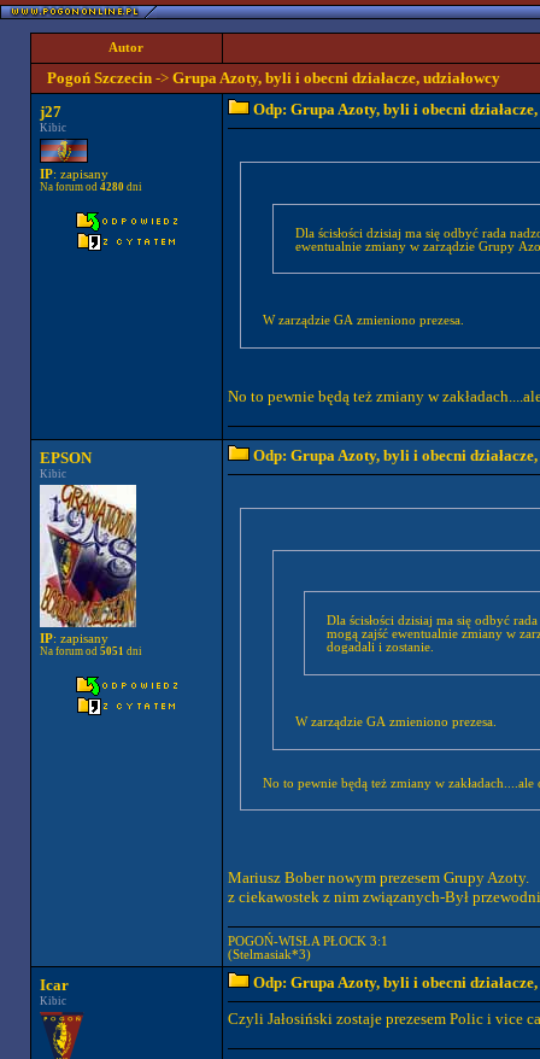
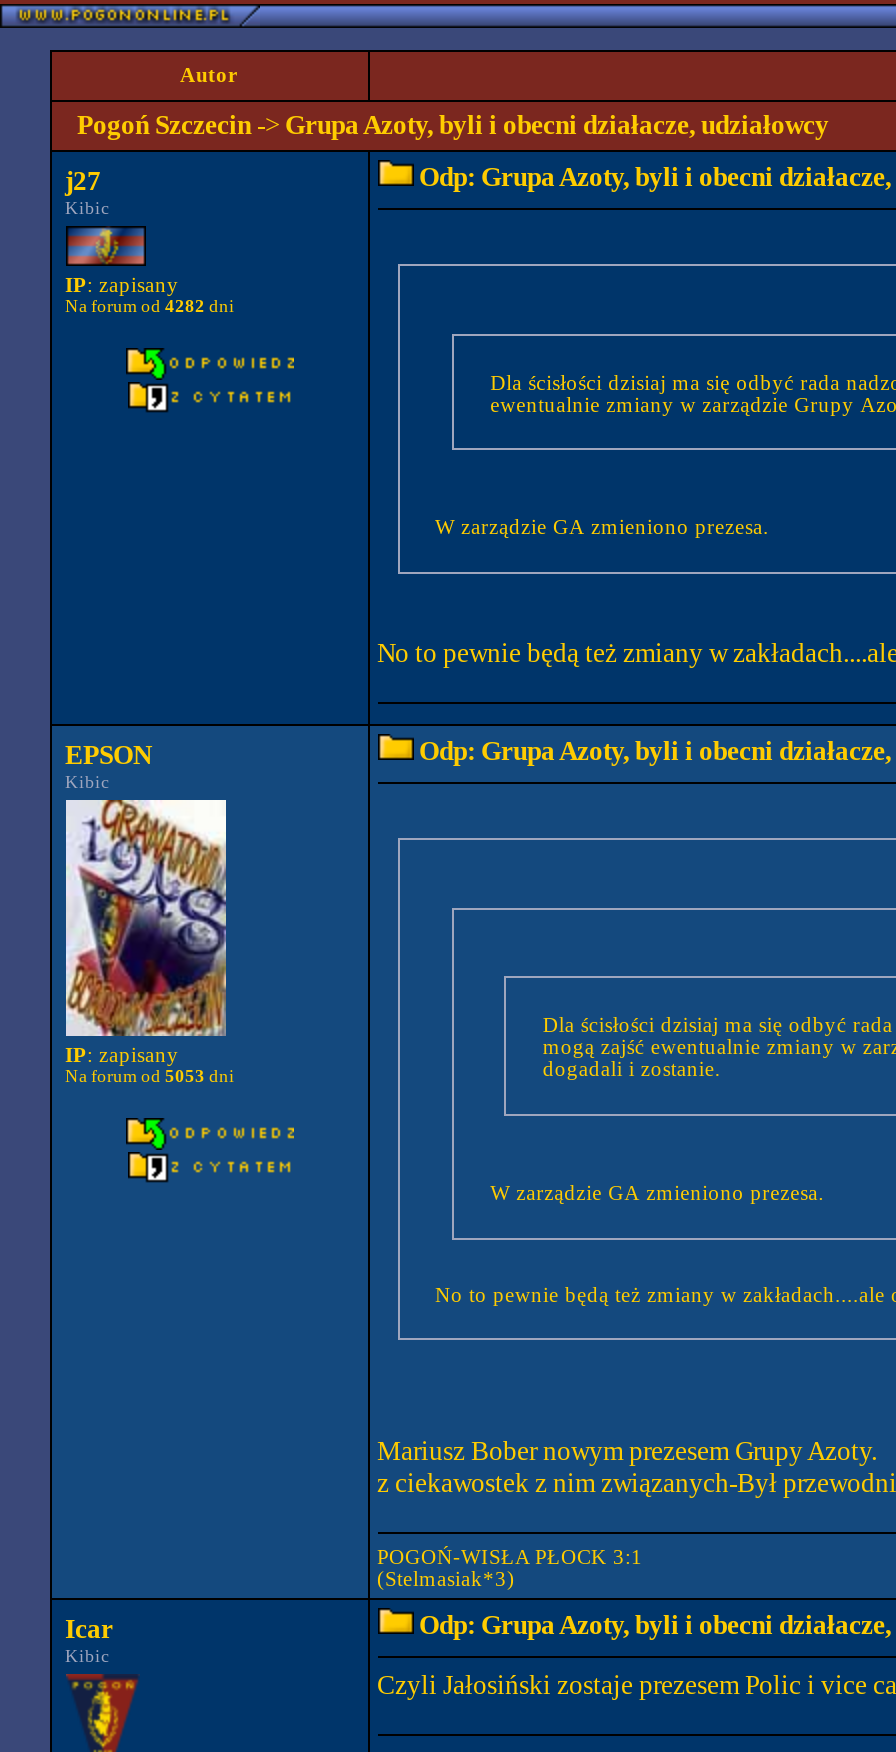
- Na forum od 4280 dni
+ Na forum od 4282 dni

- Na forum od 5051 dni
+ Na forum od 5053 dni
